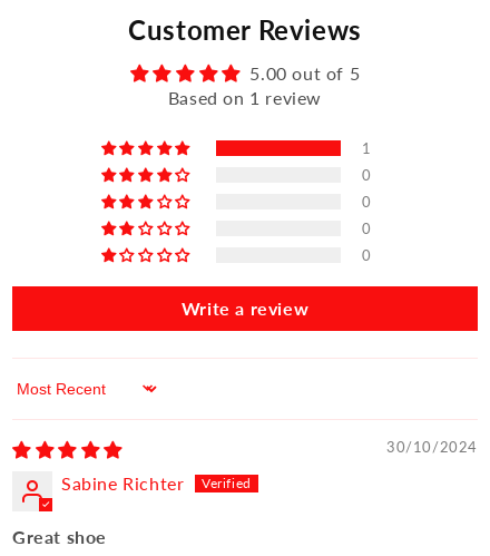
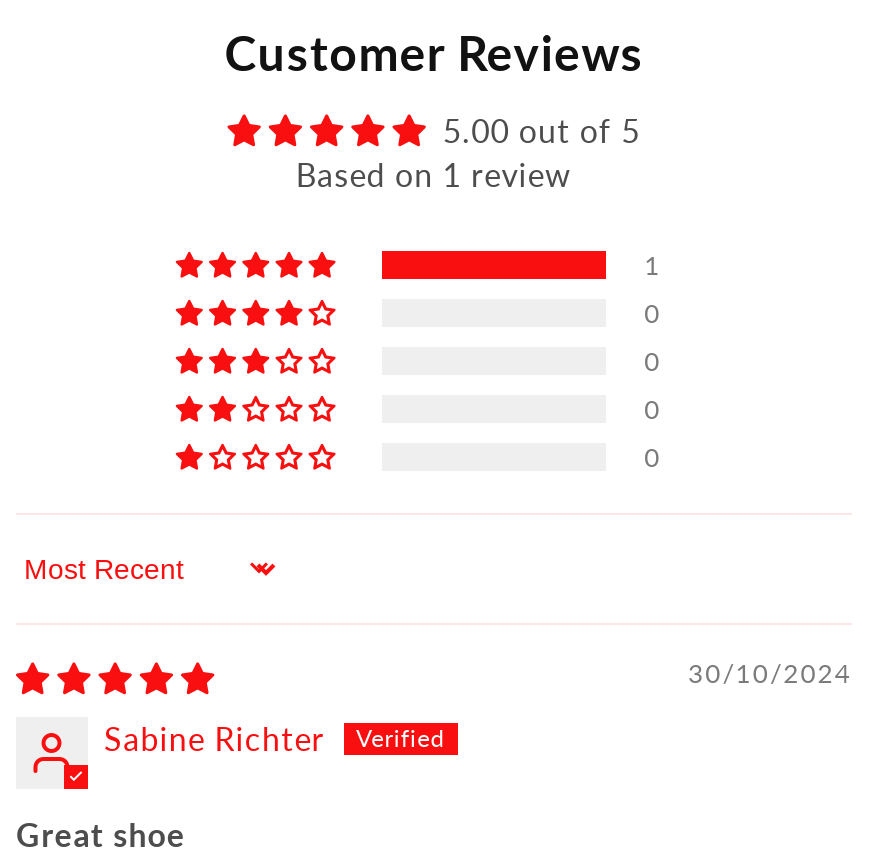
- Write a review
